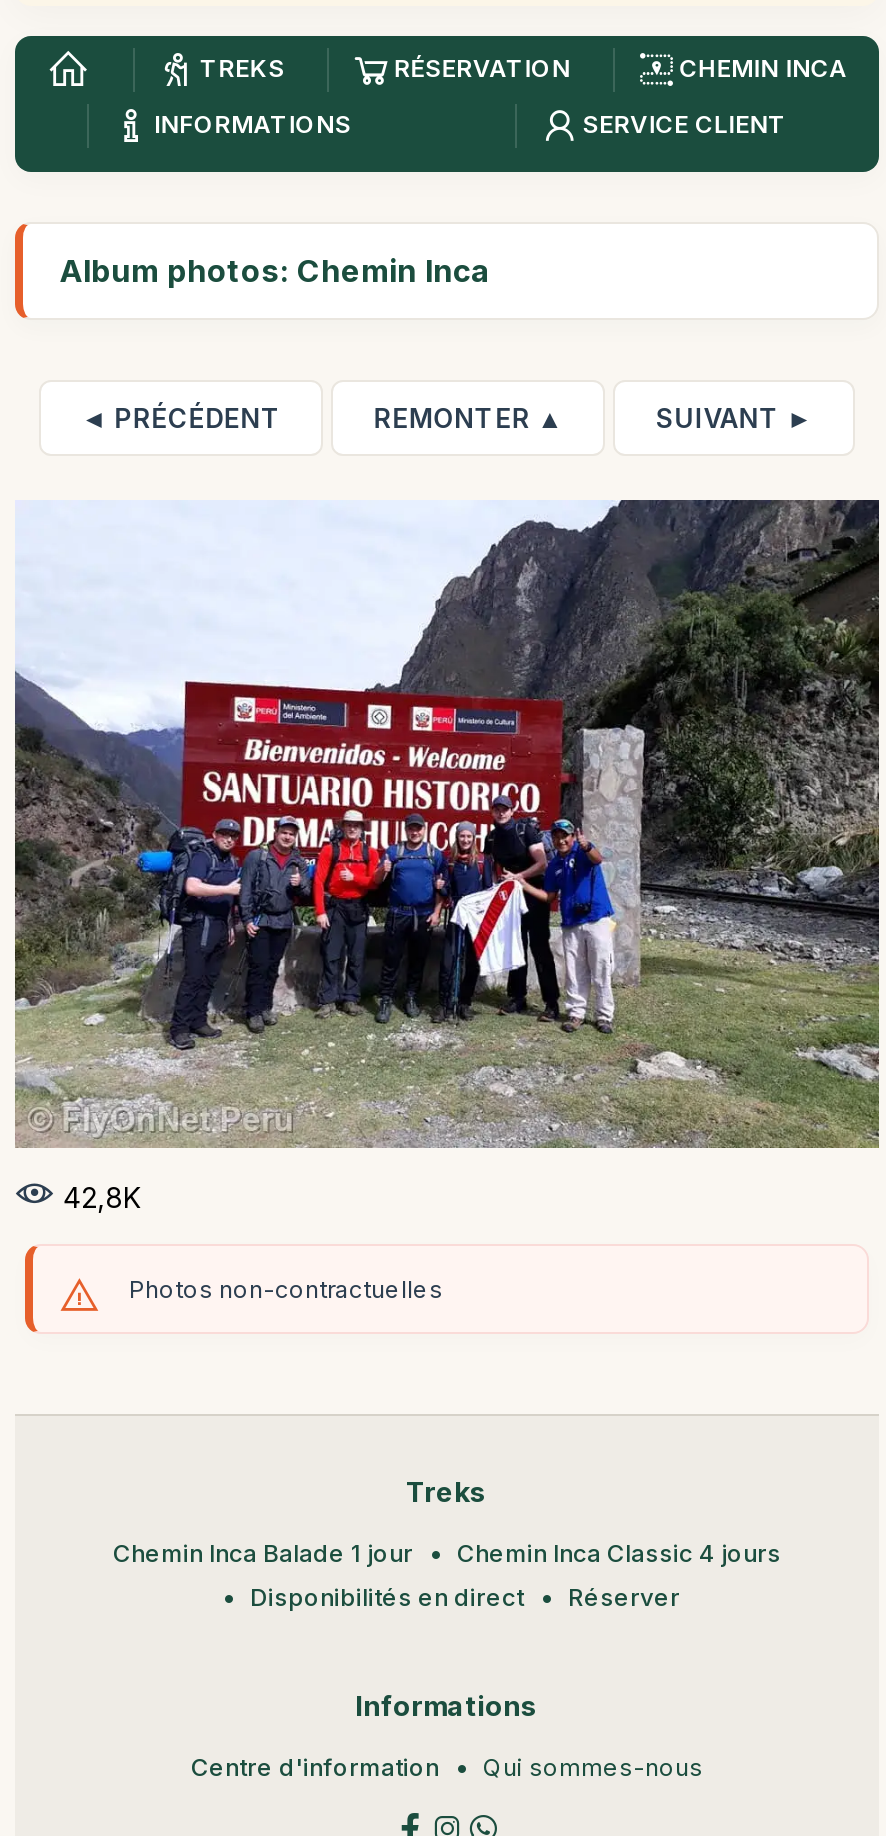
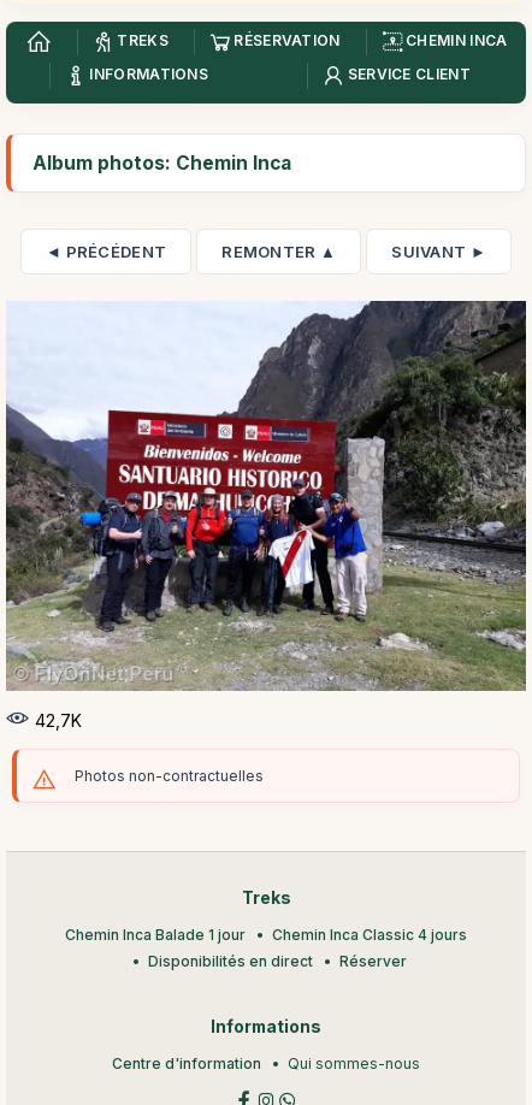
- 42,8K
+ 42,7K
